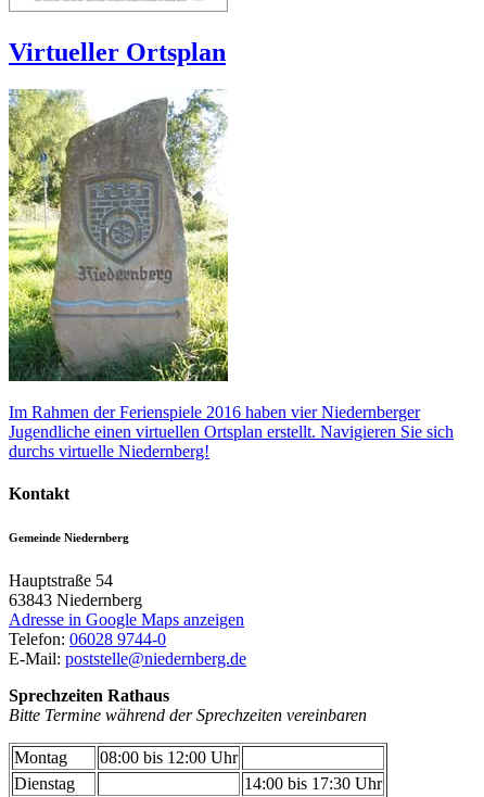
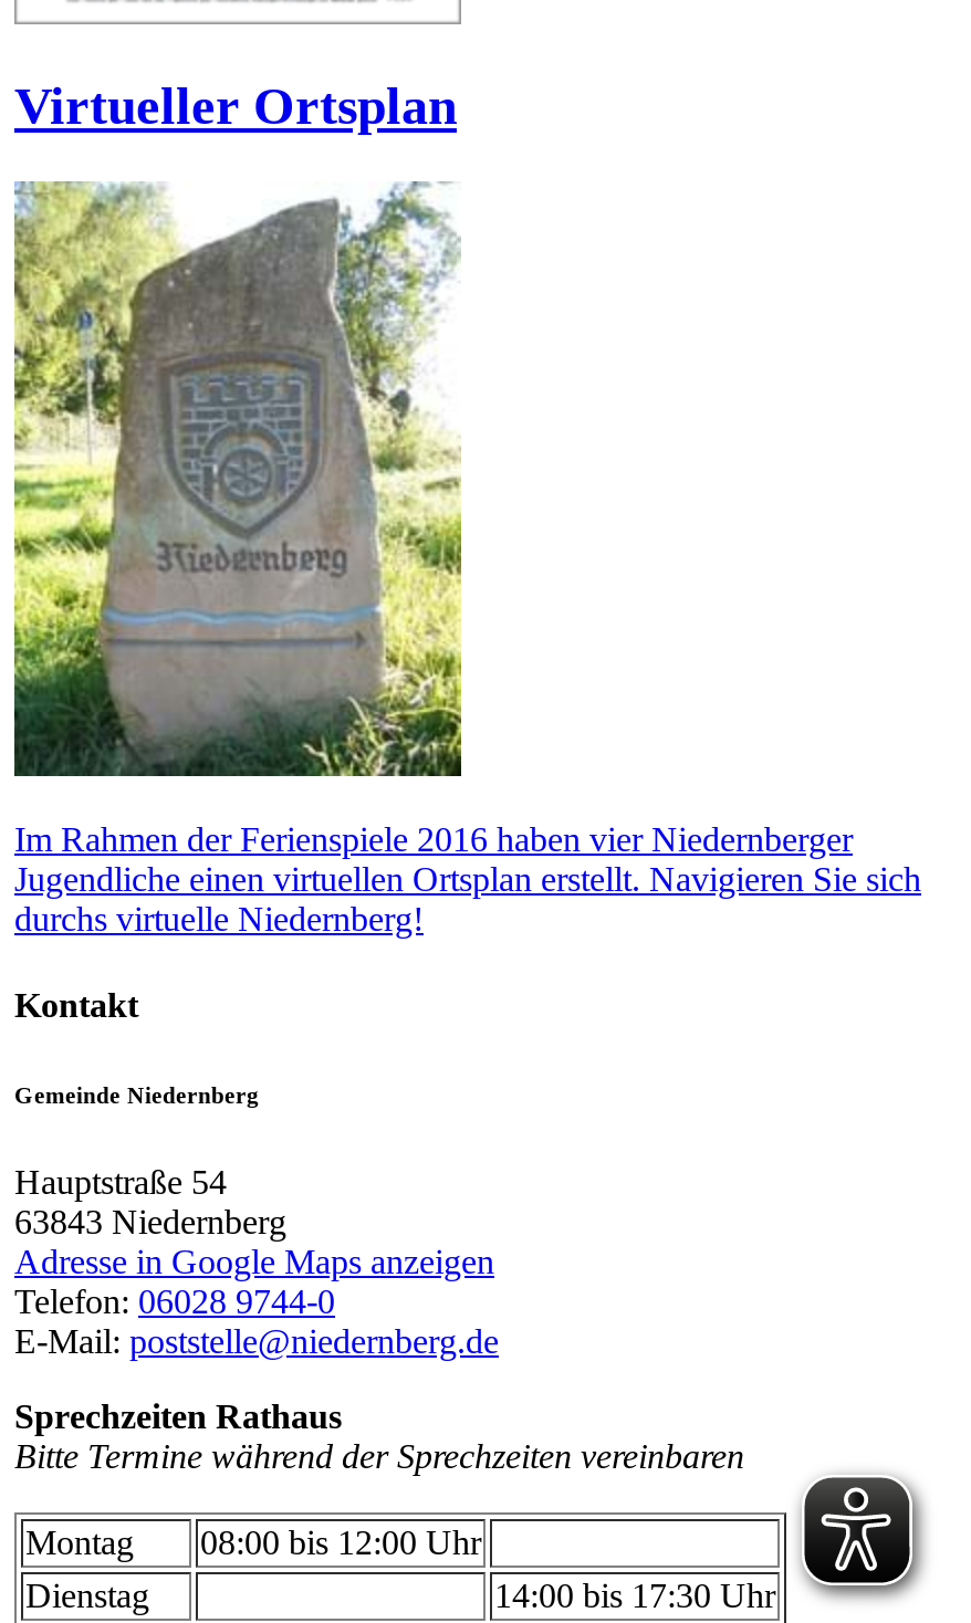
+ [image]
